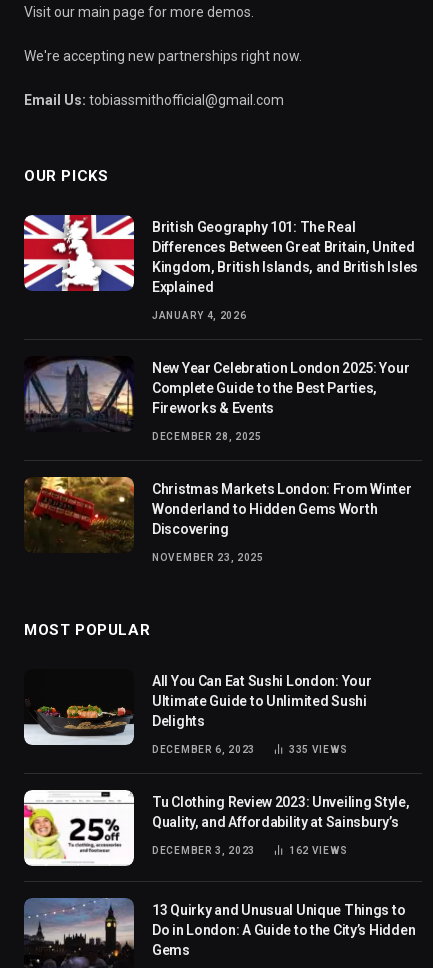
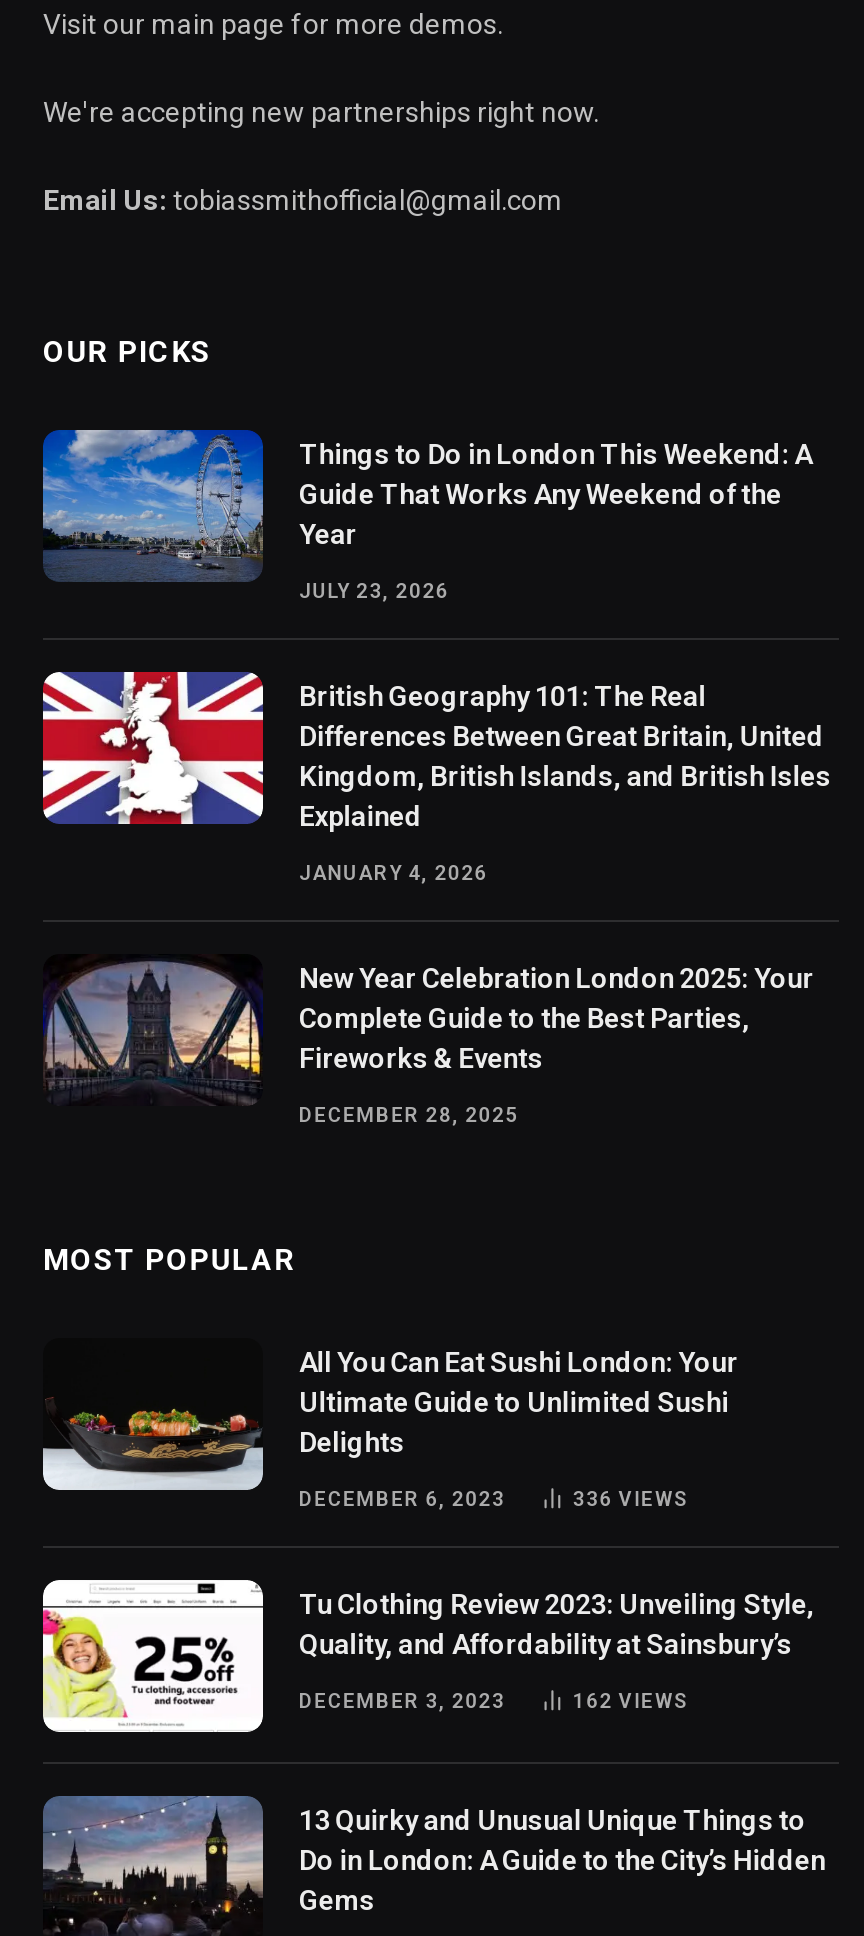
+ [image]
+ Things to Do in London This Weekend: A
+ Guide That Works Any Weekend of the
+ Year
+ JULY 23, 2026

moved down: [image] | British Geography 101: The Real | Differences Between Great Britain, United | ... | Fireworks & Events | DECEMBER 28, 2025

- [image]
- Christmas Markets London: From Winter
- Wonderland to Hidden Gems Worth
- Discovering
- NOVEMBER 23, 2025

- 335 VIEWS
+ 336 VIEWS
